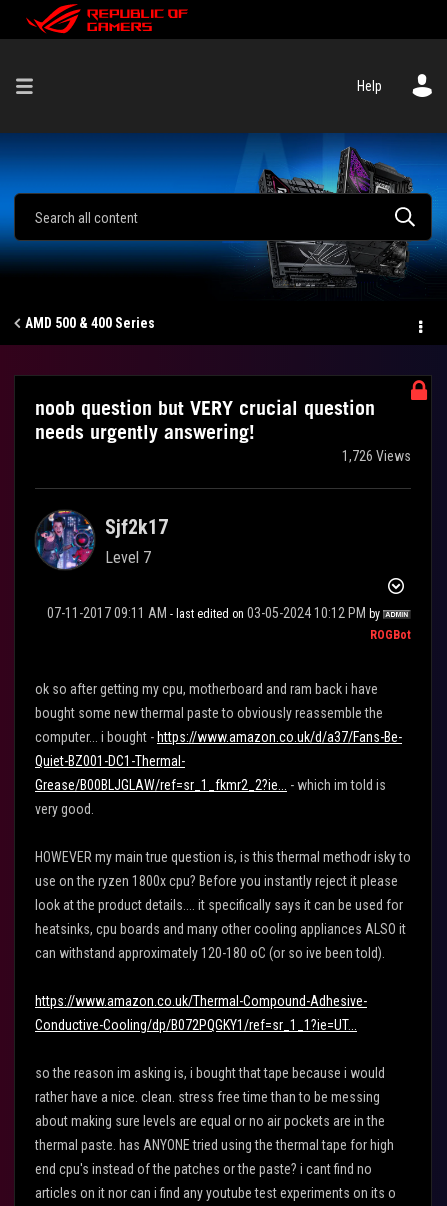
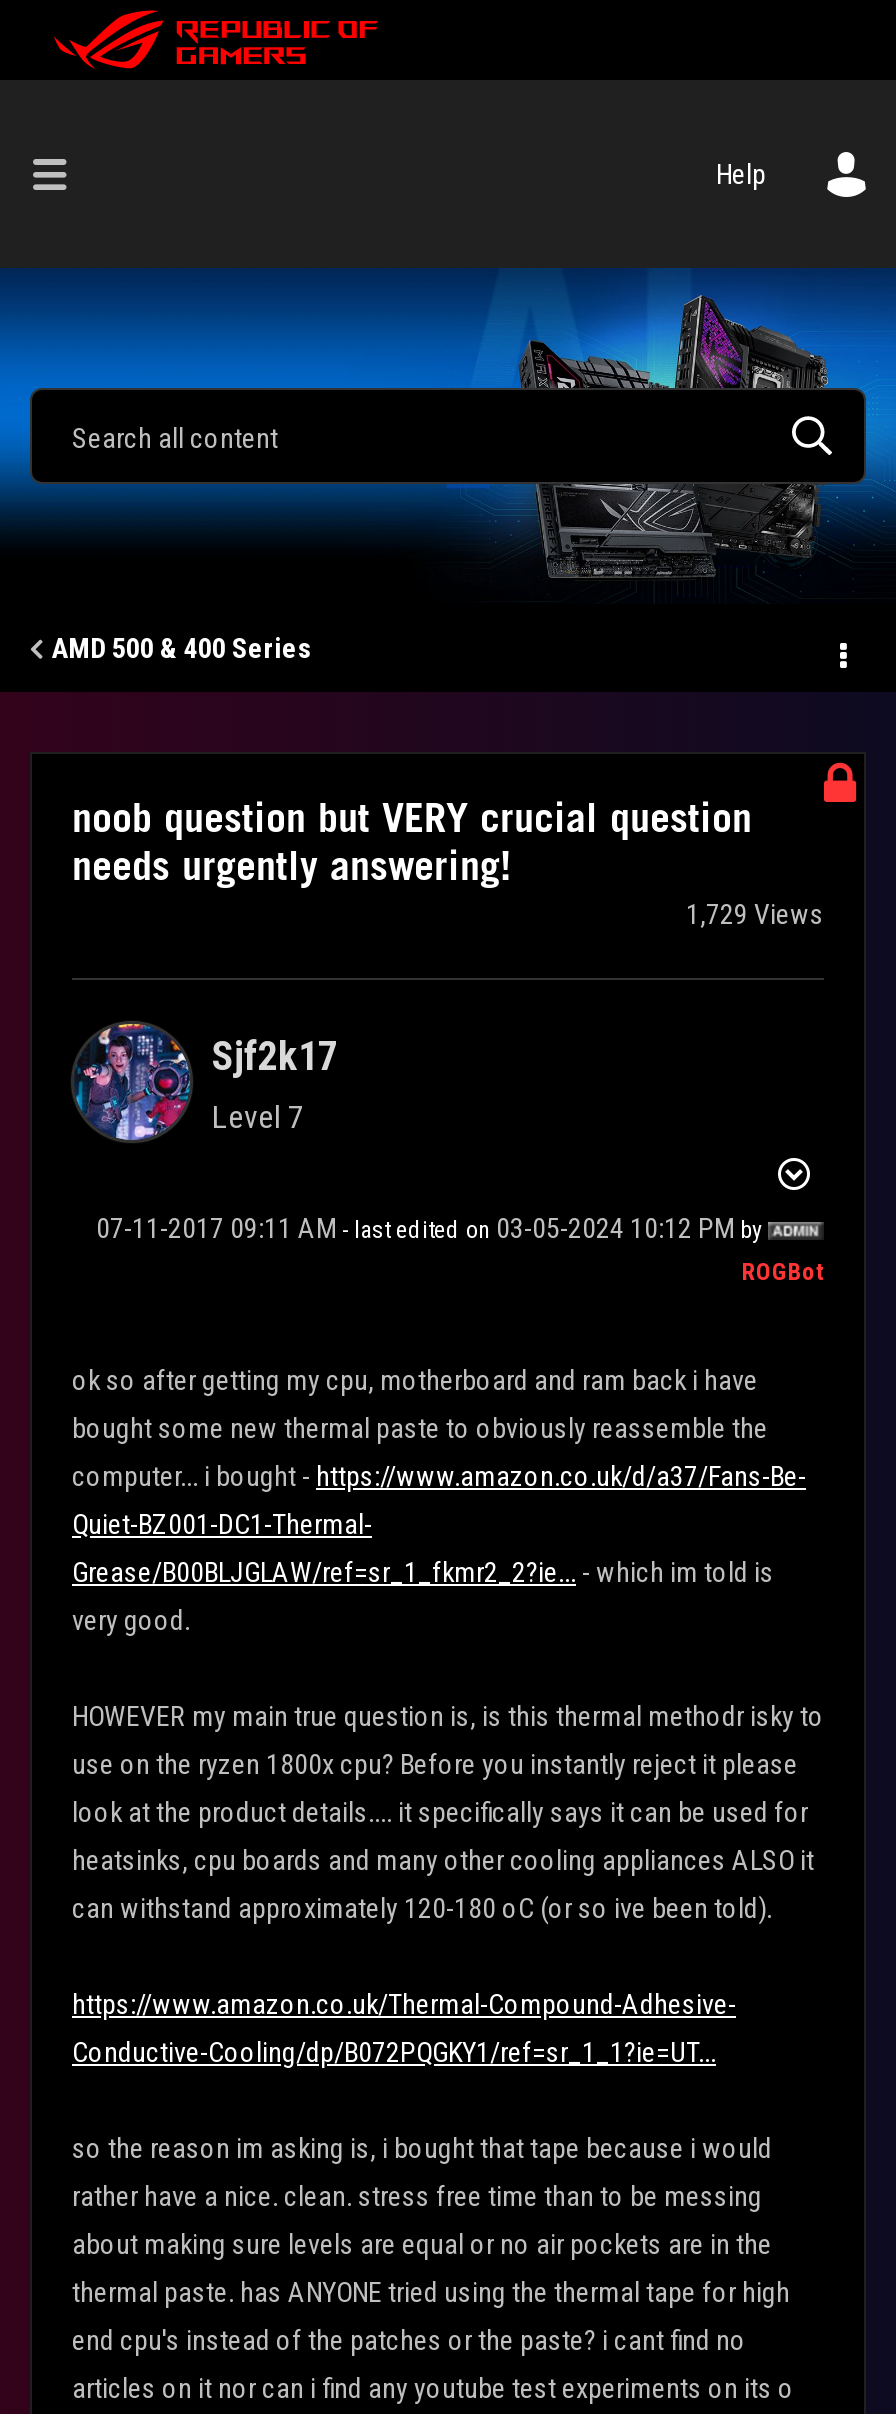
- 1,726 Views
+ 1,729 Views
